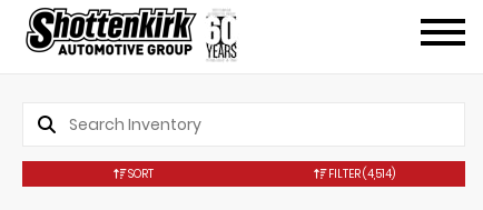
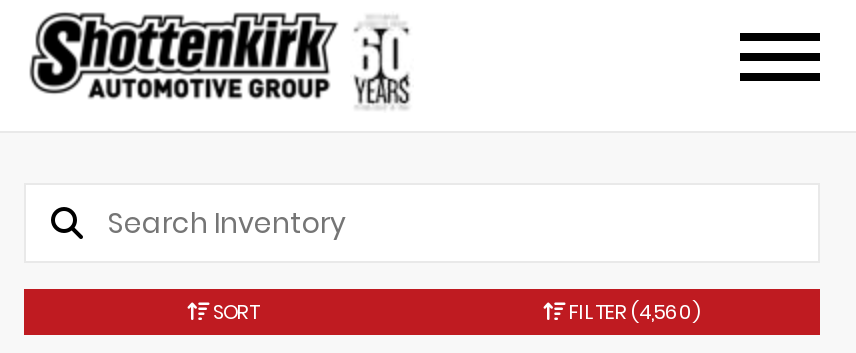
- FILTER (4,514)
+ FILTER (4,560)
